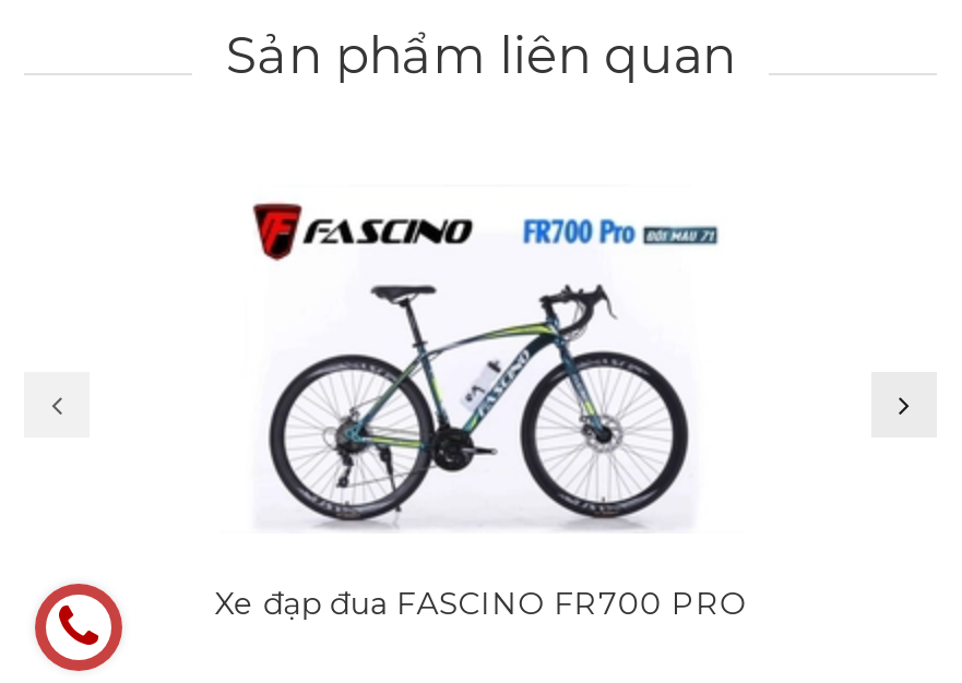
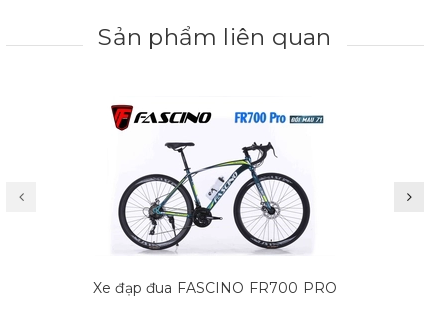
- [image]
